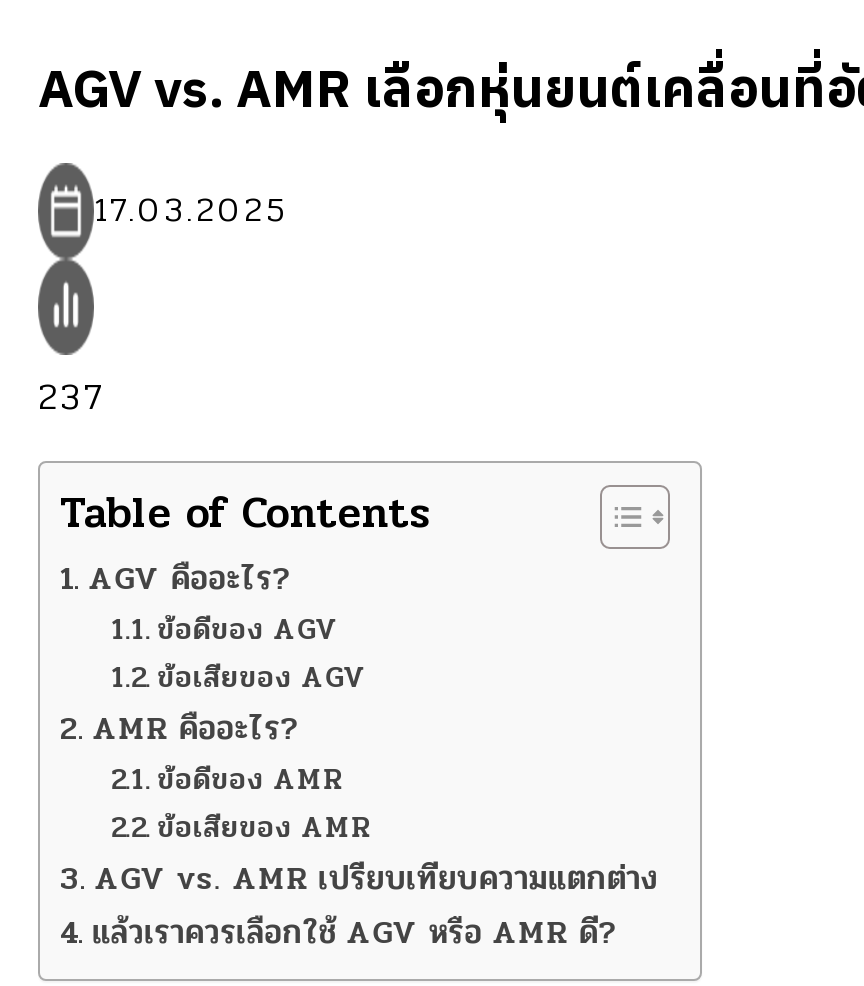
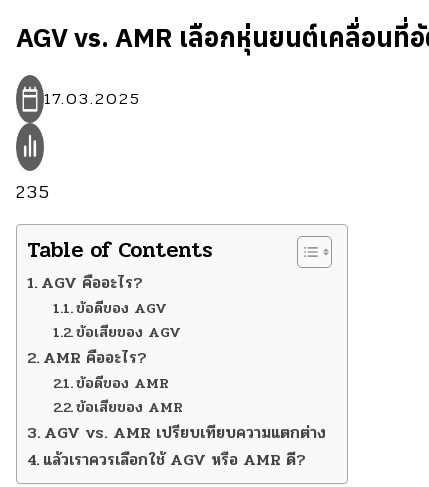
- 237
+ 235
